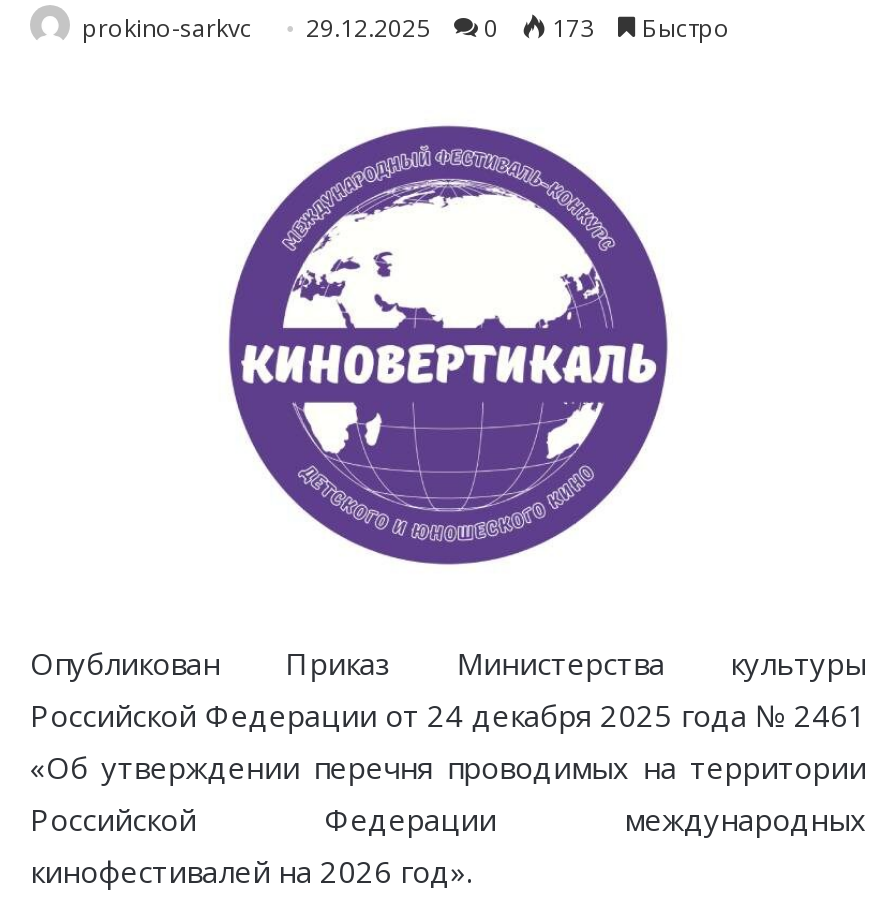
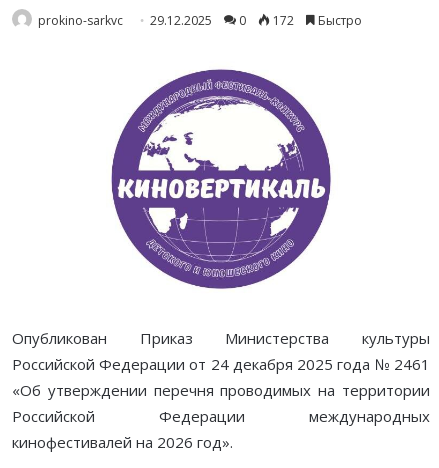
- prokino-sarkvc 29.12.2025 0 173 Быстро
+ prokino-sarkvc 29.12.2025 0 172 Быстро
